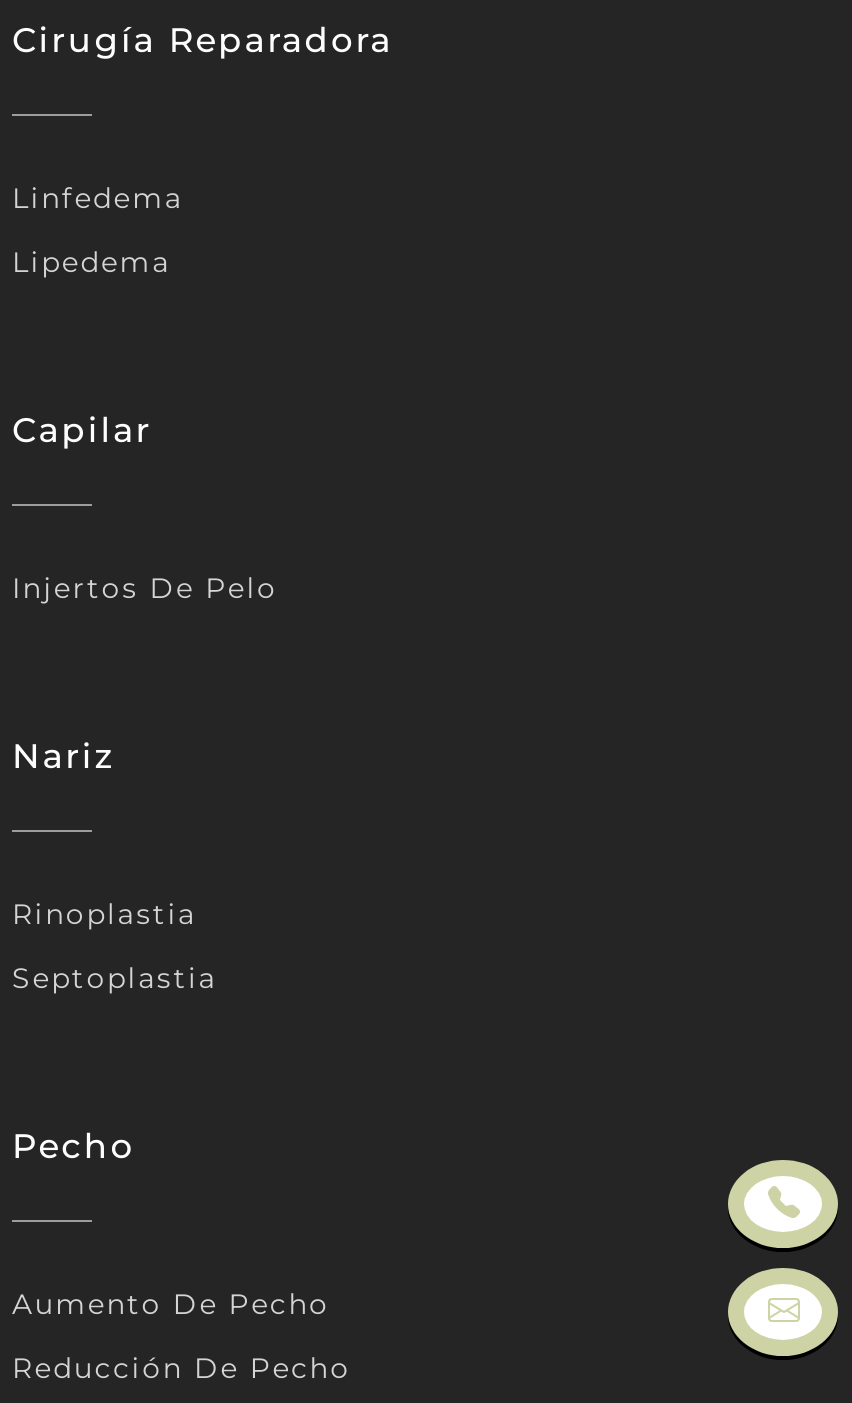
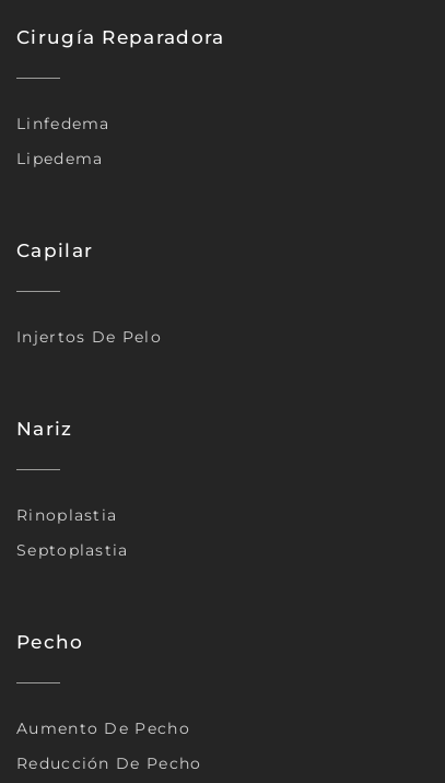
- [image]

- [image]
